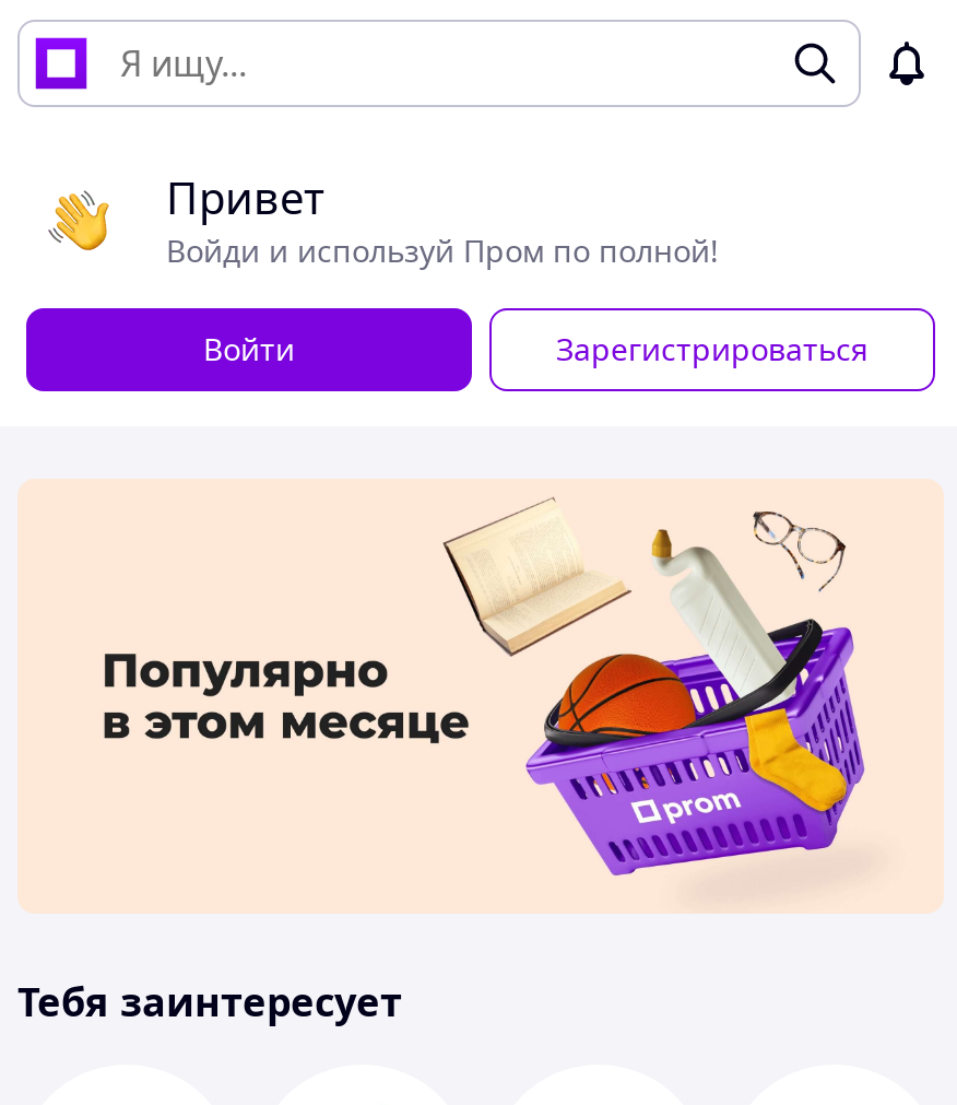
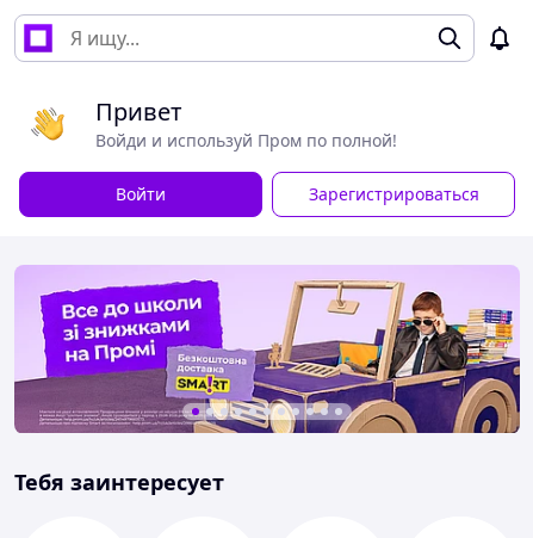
- [image]
+ [image]
